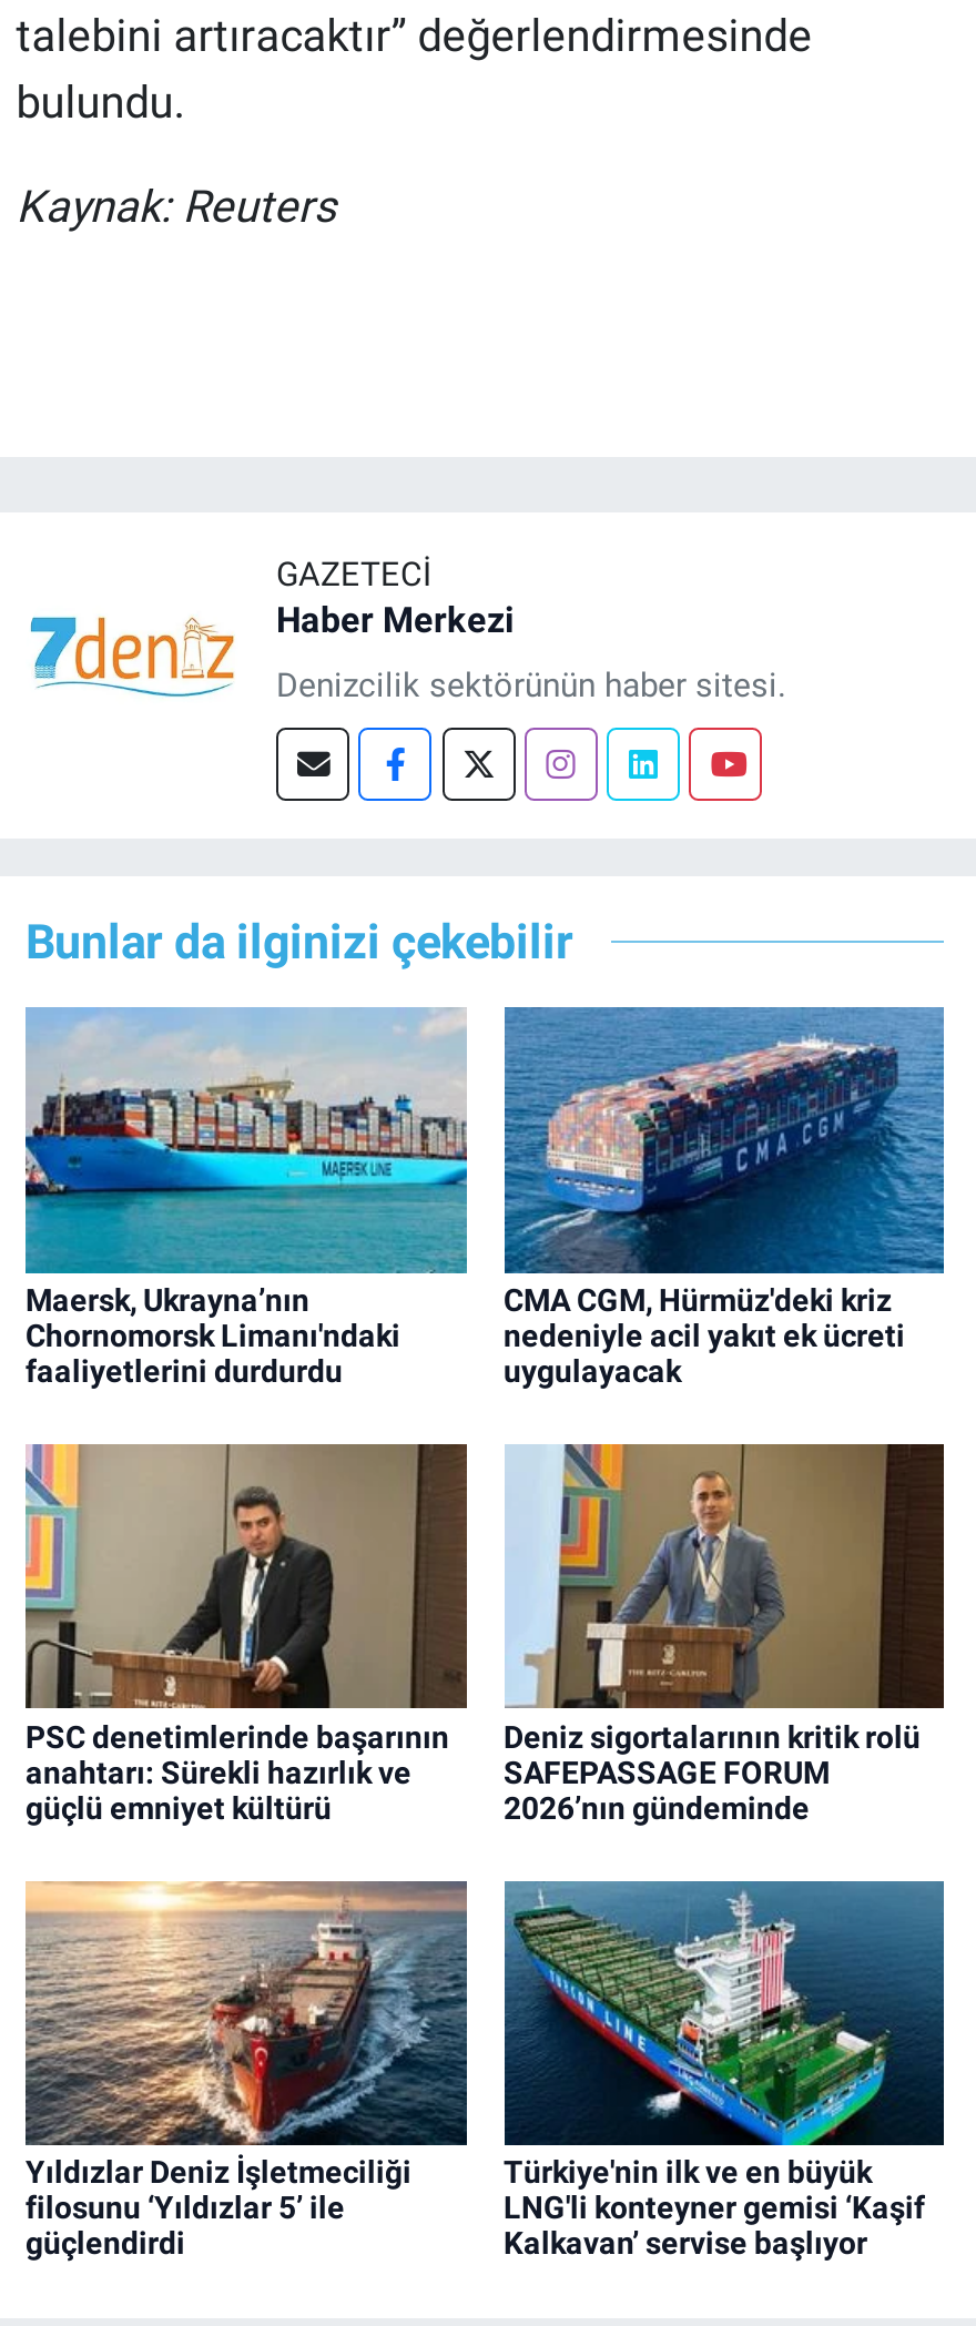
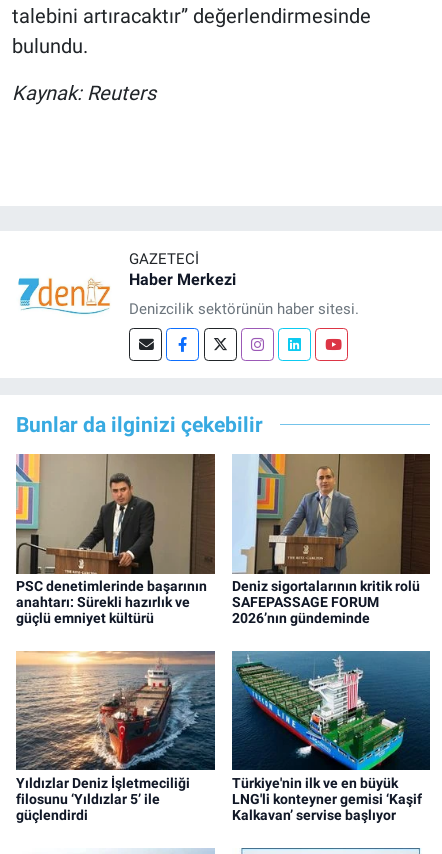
- [image]
- Maersk, Ukrayna’nın
- Chornomorsk Limanı'ndaki
- faaliyetlerini durdurdu

- [image]
- CMA CGM, Hürmüz'deki kriz
- nedeniyle acil yakıt ek ücreti
- uygulayacak
